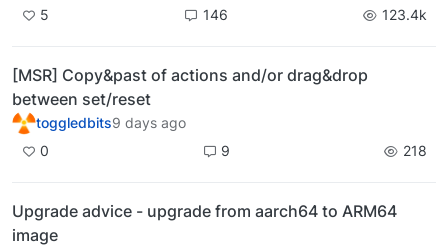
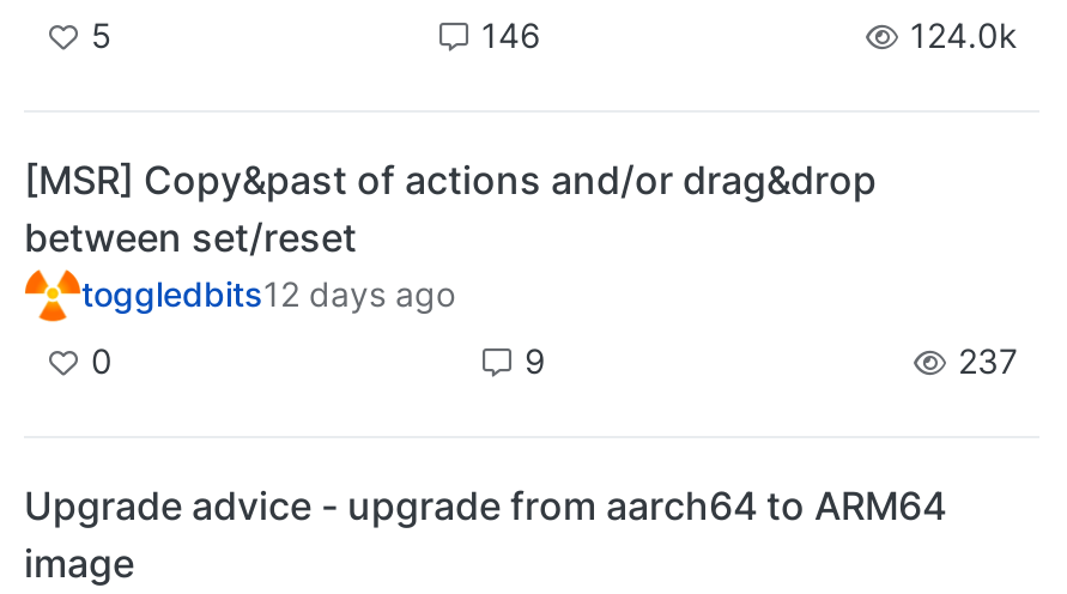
- 123.4k
+ 124.0k

- toggledbits9 days ago
+ toggledbits12 days ago

- 218
+ 237
